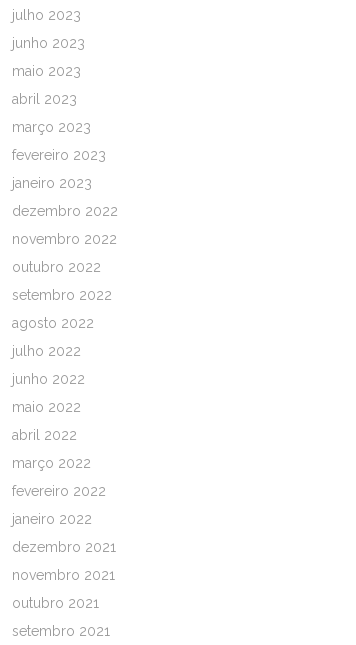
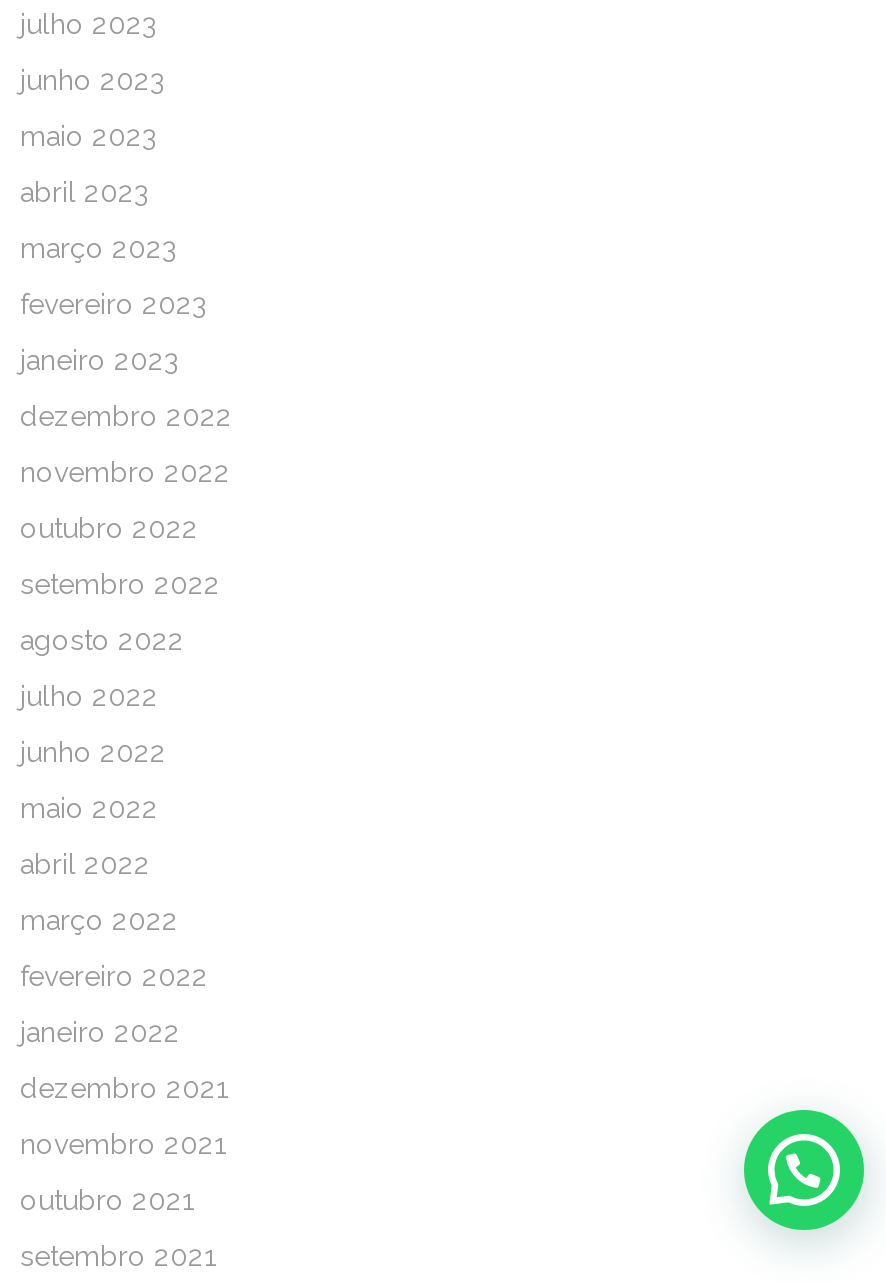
+ [image]
